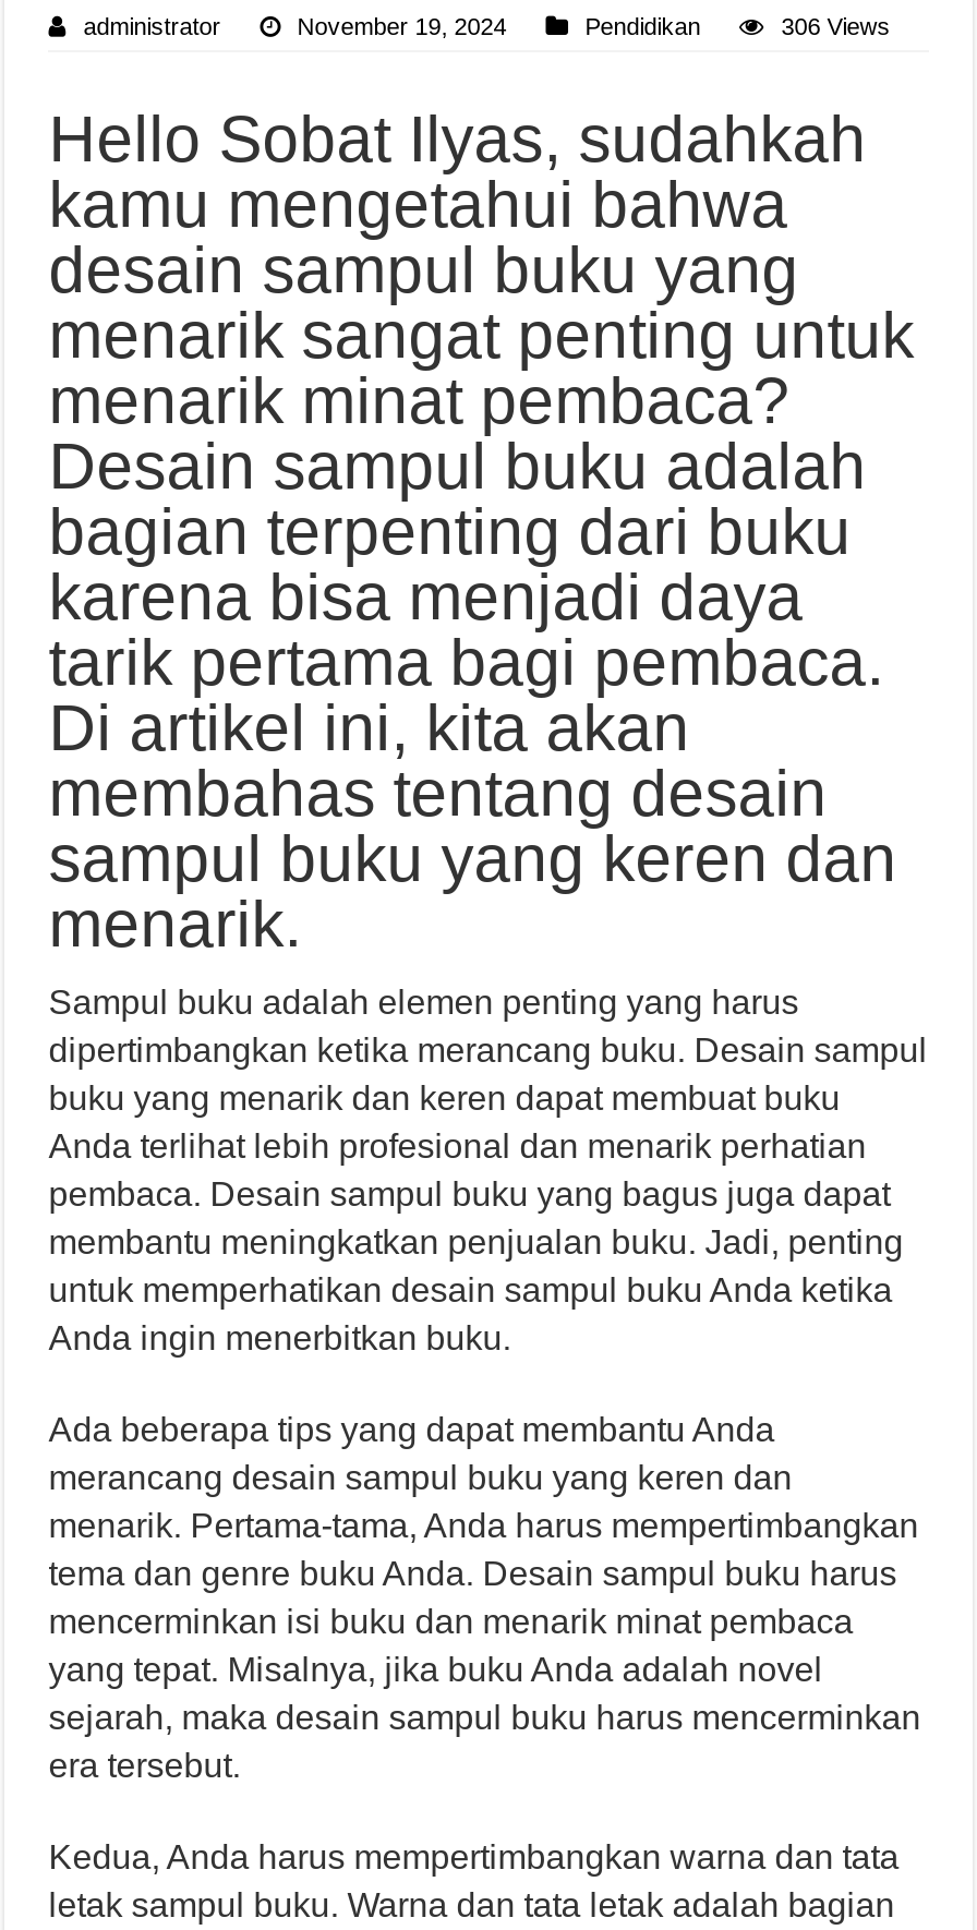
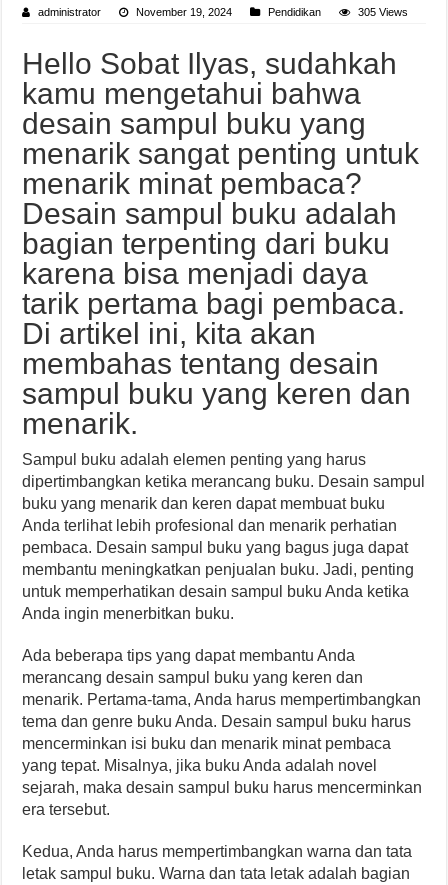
- 306 Views
+ 305 Views
